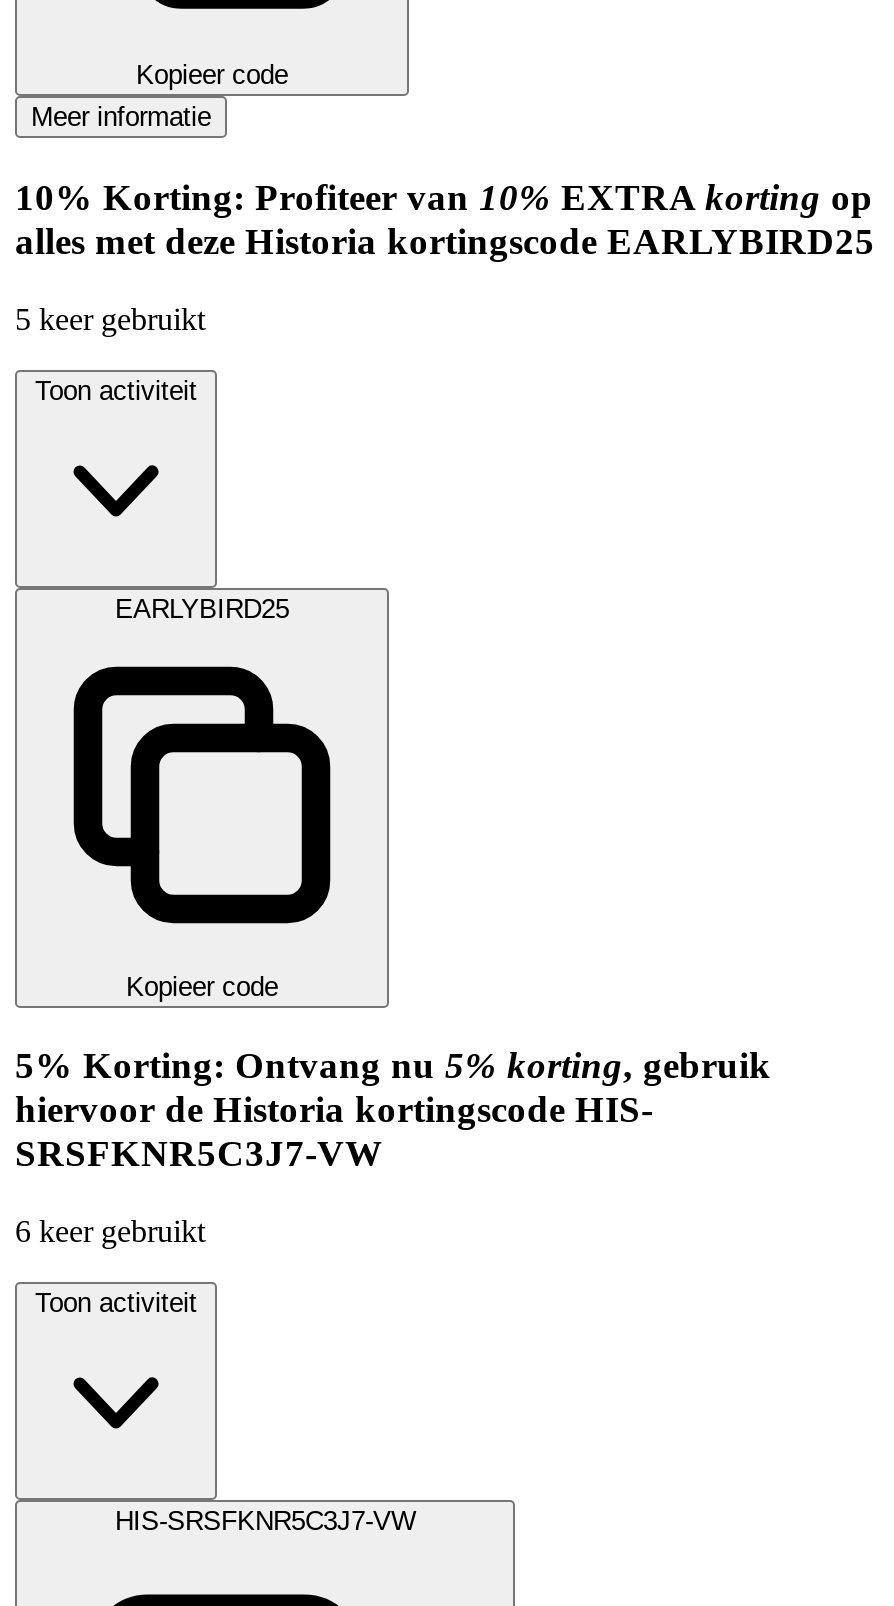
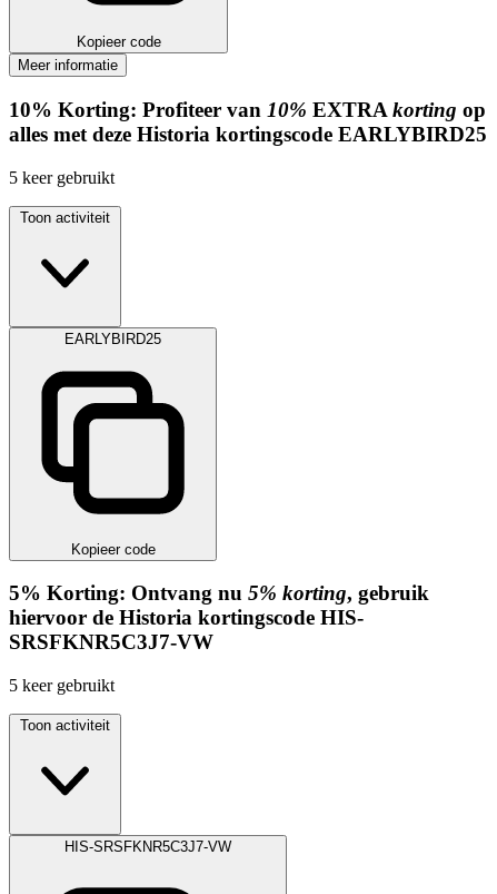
- 6 keer gebruikt
+ 5 keer gebruikt
